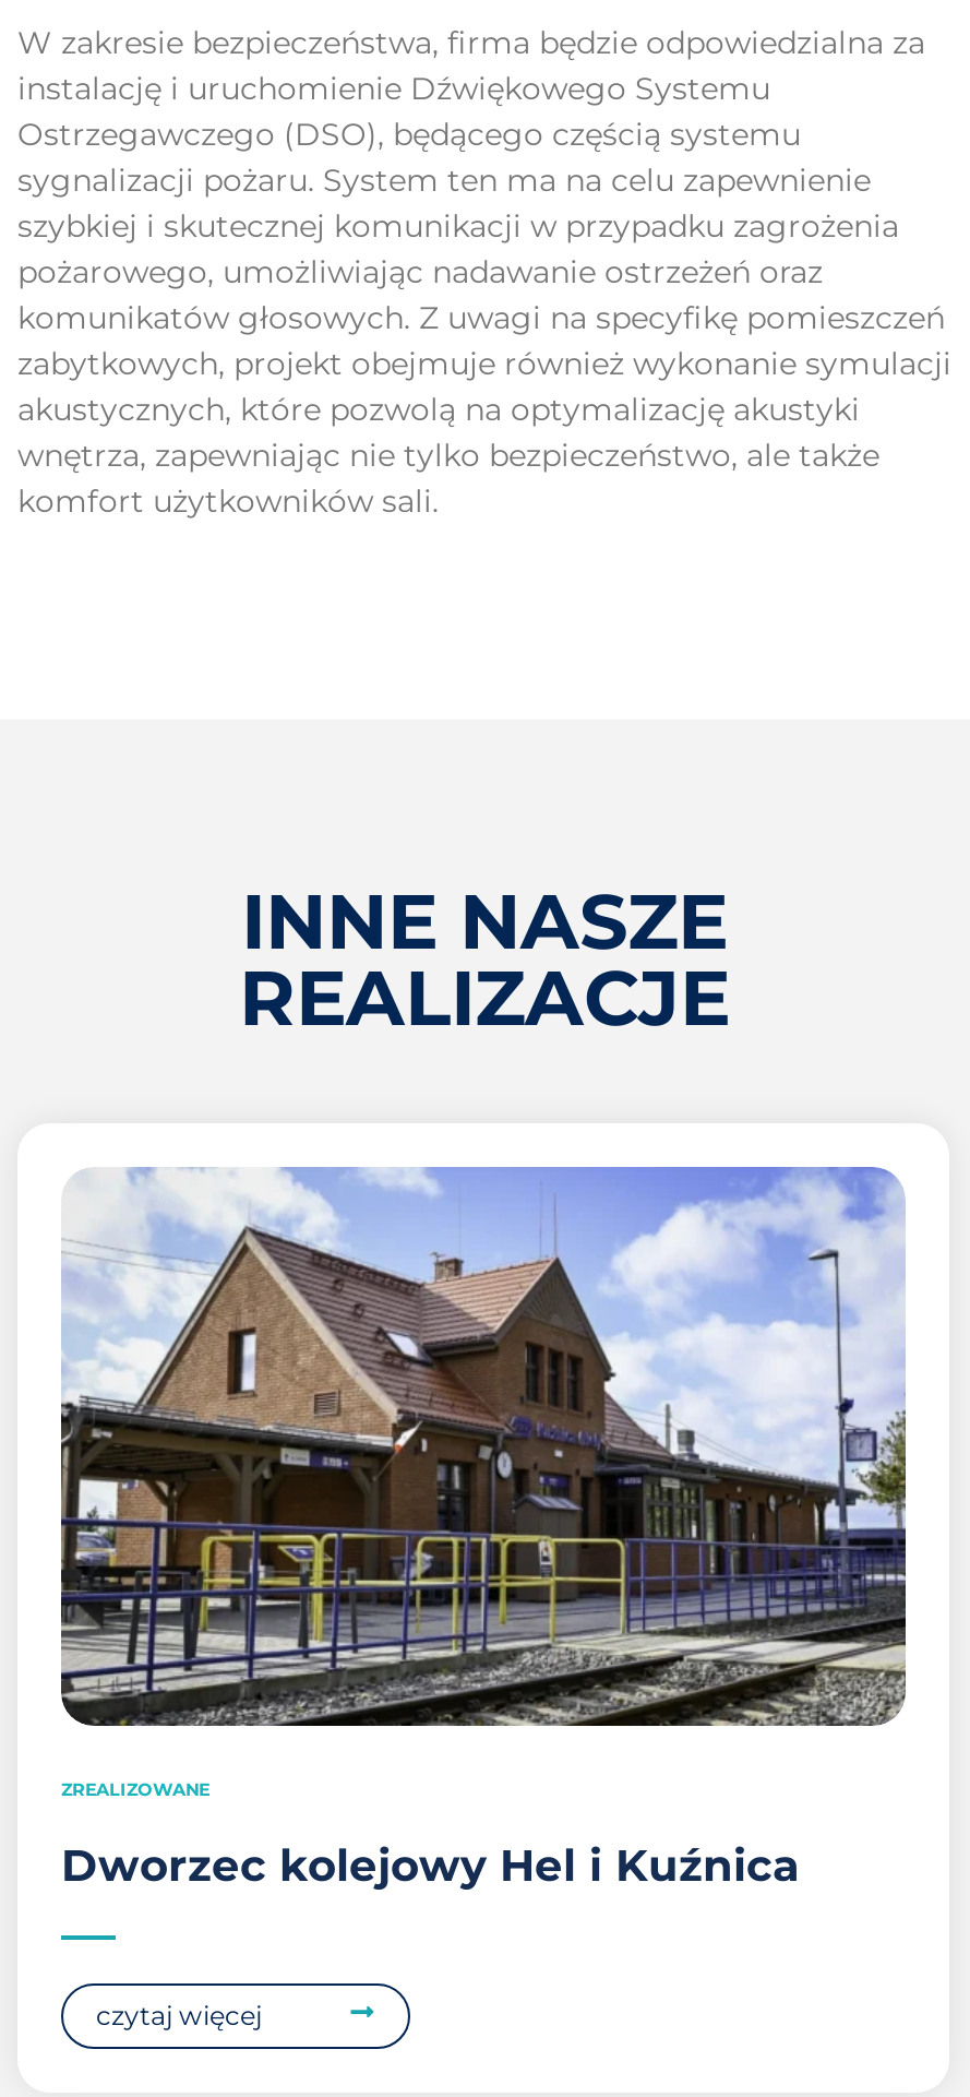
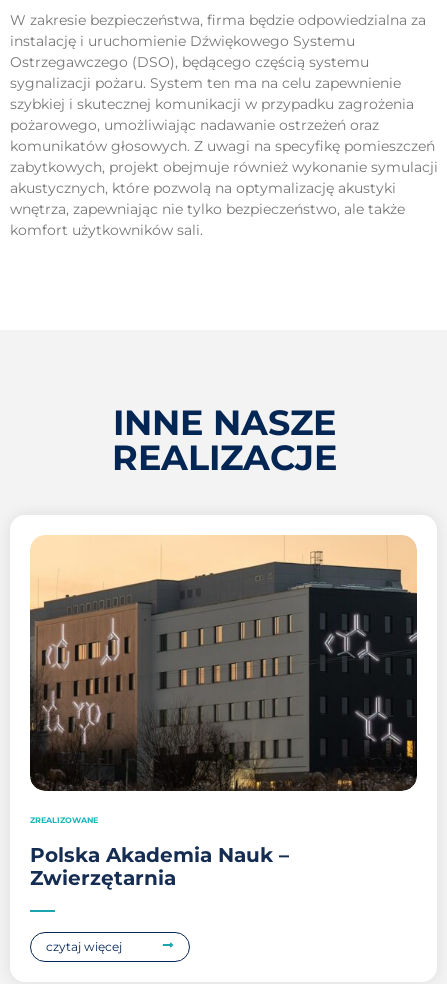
- [image]
+ [image]

- Dworzec kolejowy Hel i Kuźnica
+ Polska Akademia Nauk –
+ Zwierzętarnia
